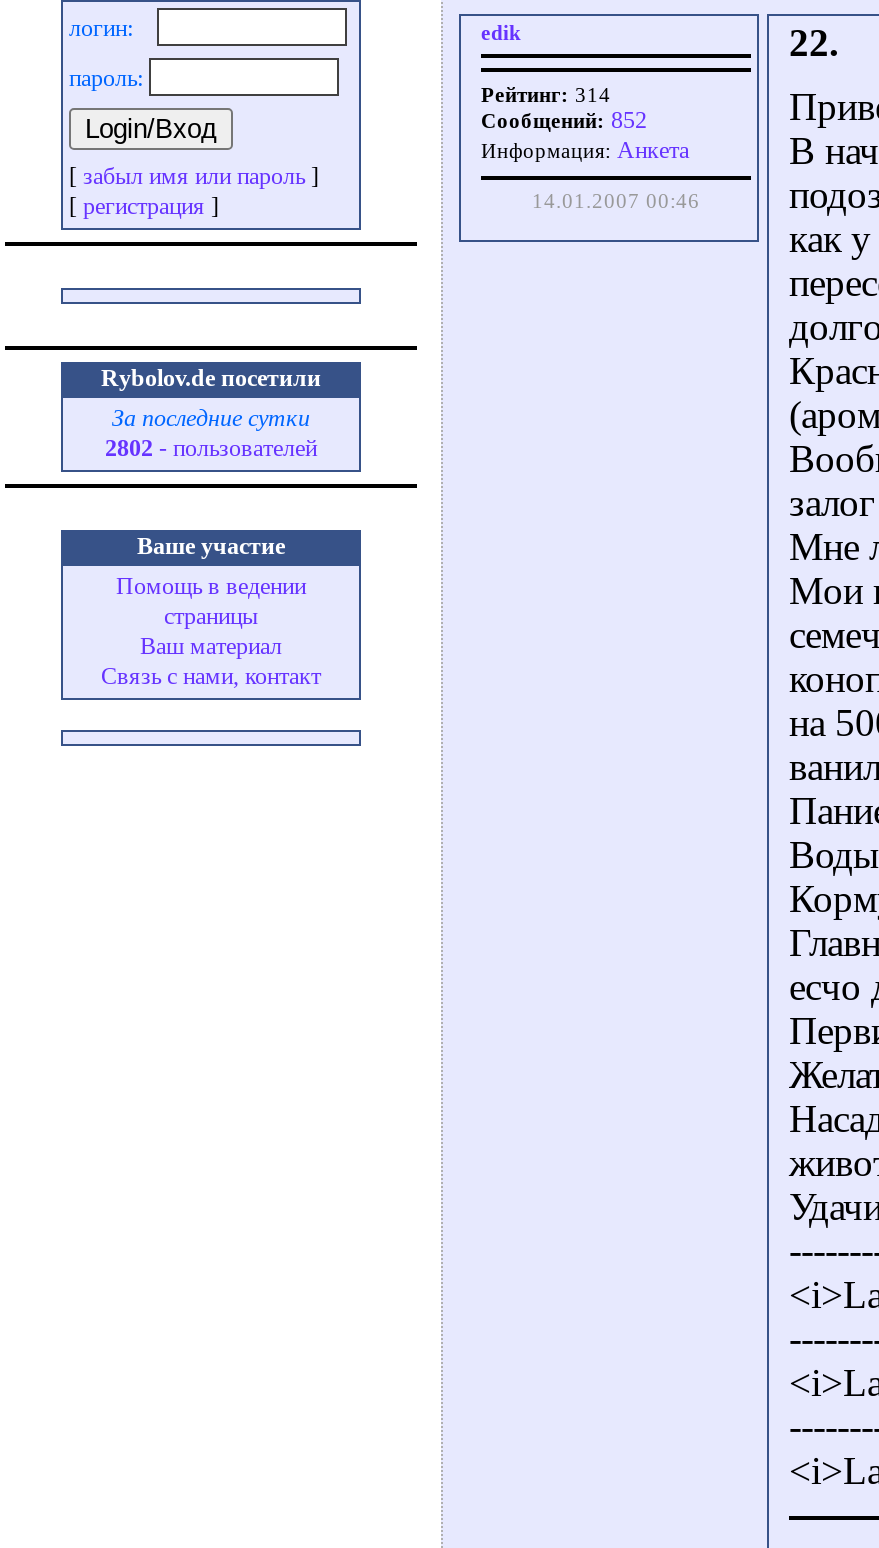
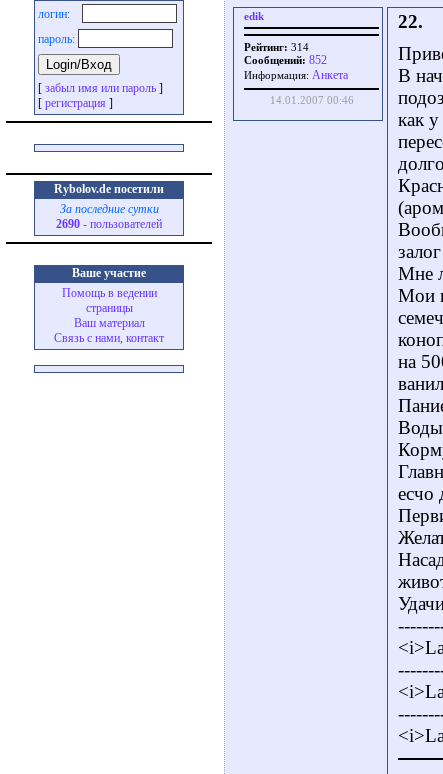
- 2802 - пользователей
+ 2690 - пользователей
